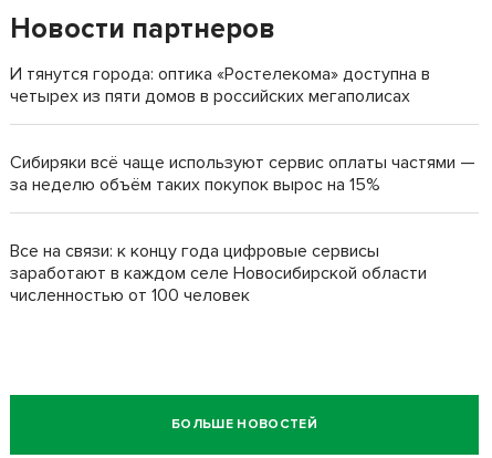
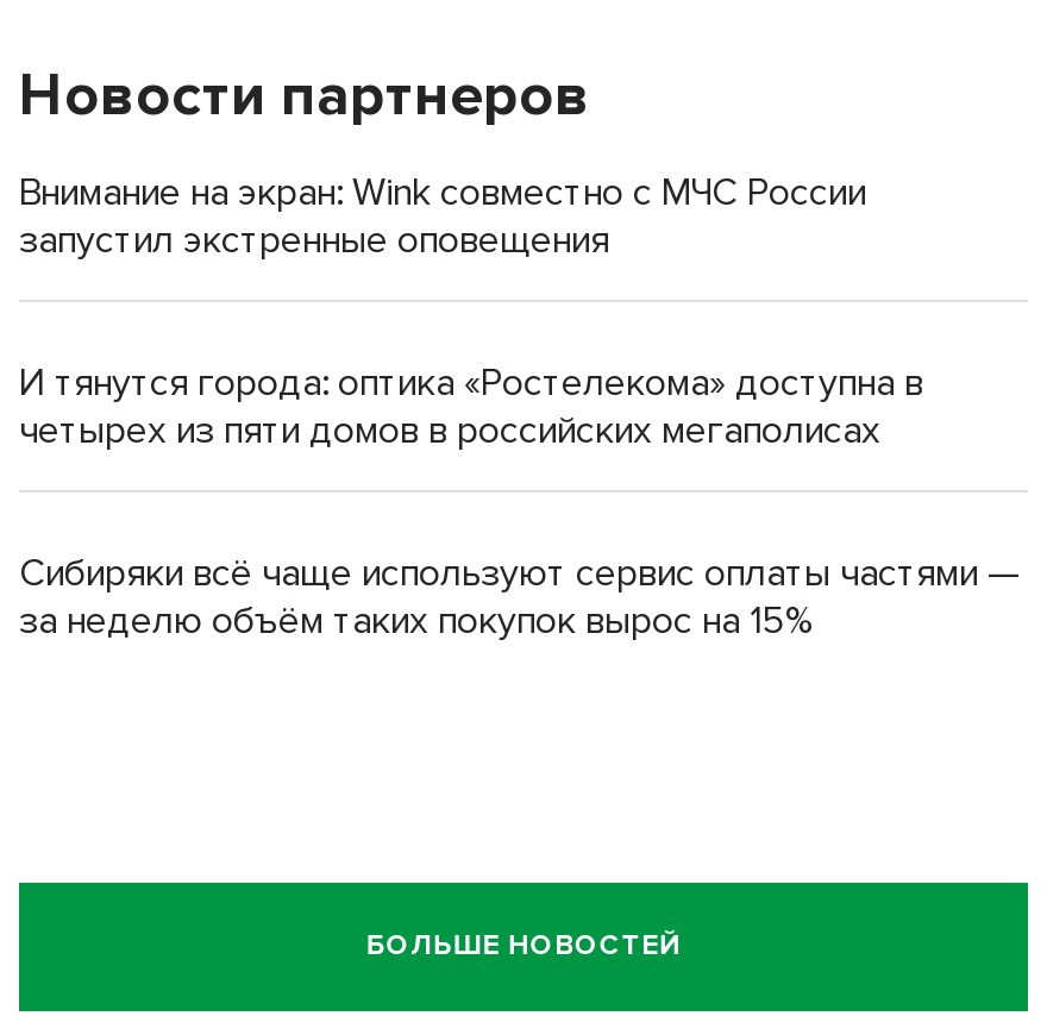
+ Внимание на экран: Wink совместно с МЧС России
+ запустил экстренные оповещения

moved down: И тянутся города: оптика «Ростелекома» доступна в | четырех из пяти домов в российских мегаполисах | Сибиряки всё чаще используют сервис оплаты частями — | за неделю объём таких покупок вырос на 15%

- Все на связи: к концу года цифровые сервисы
- заработают в каждом селе Новосибирской области
- численностью от 100 человек
